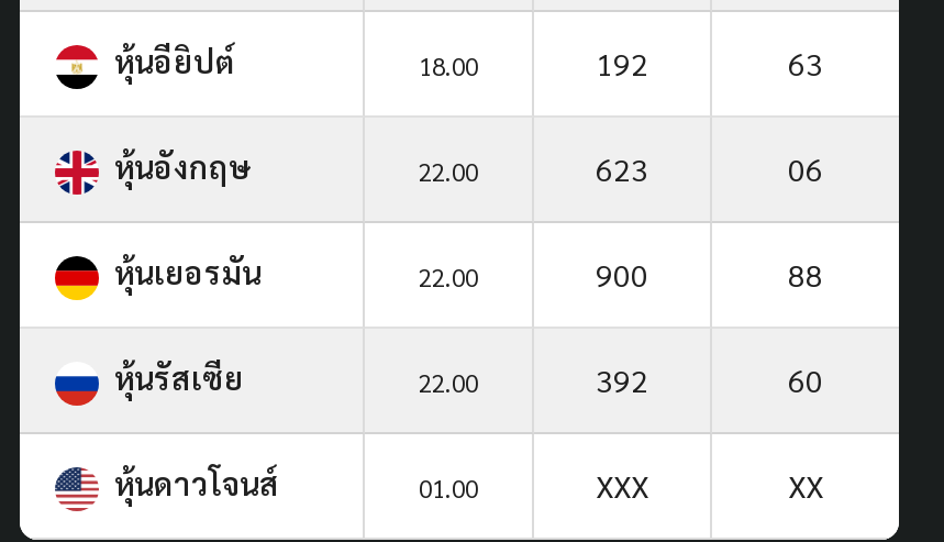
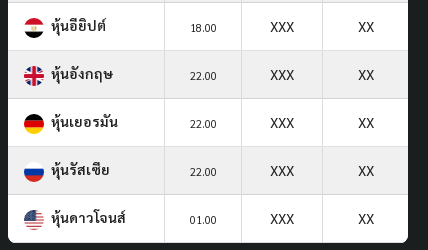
- 192
- 63
+ XXX
+ XX

- 623
- 06
+ XXX
+ XX

- 900
- 88
+ XXX
+ XX

- 392
- 60
+ XXX
+ XX
